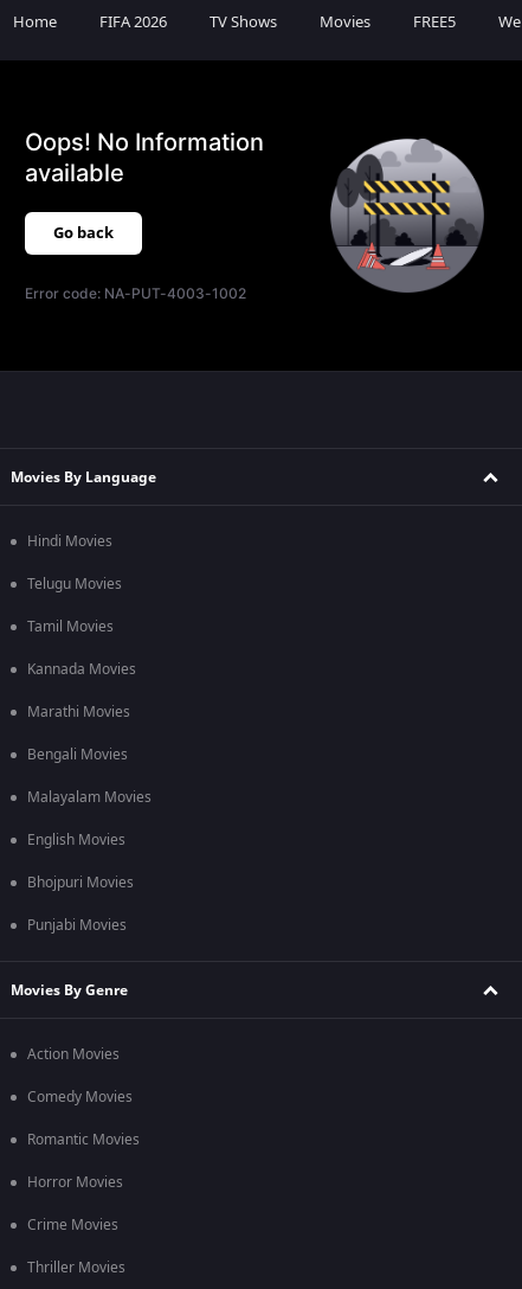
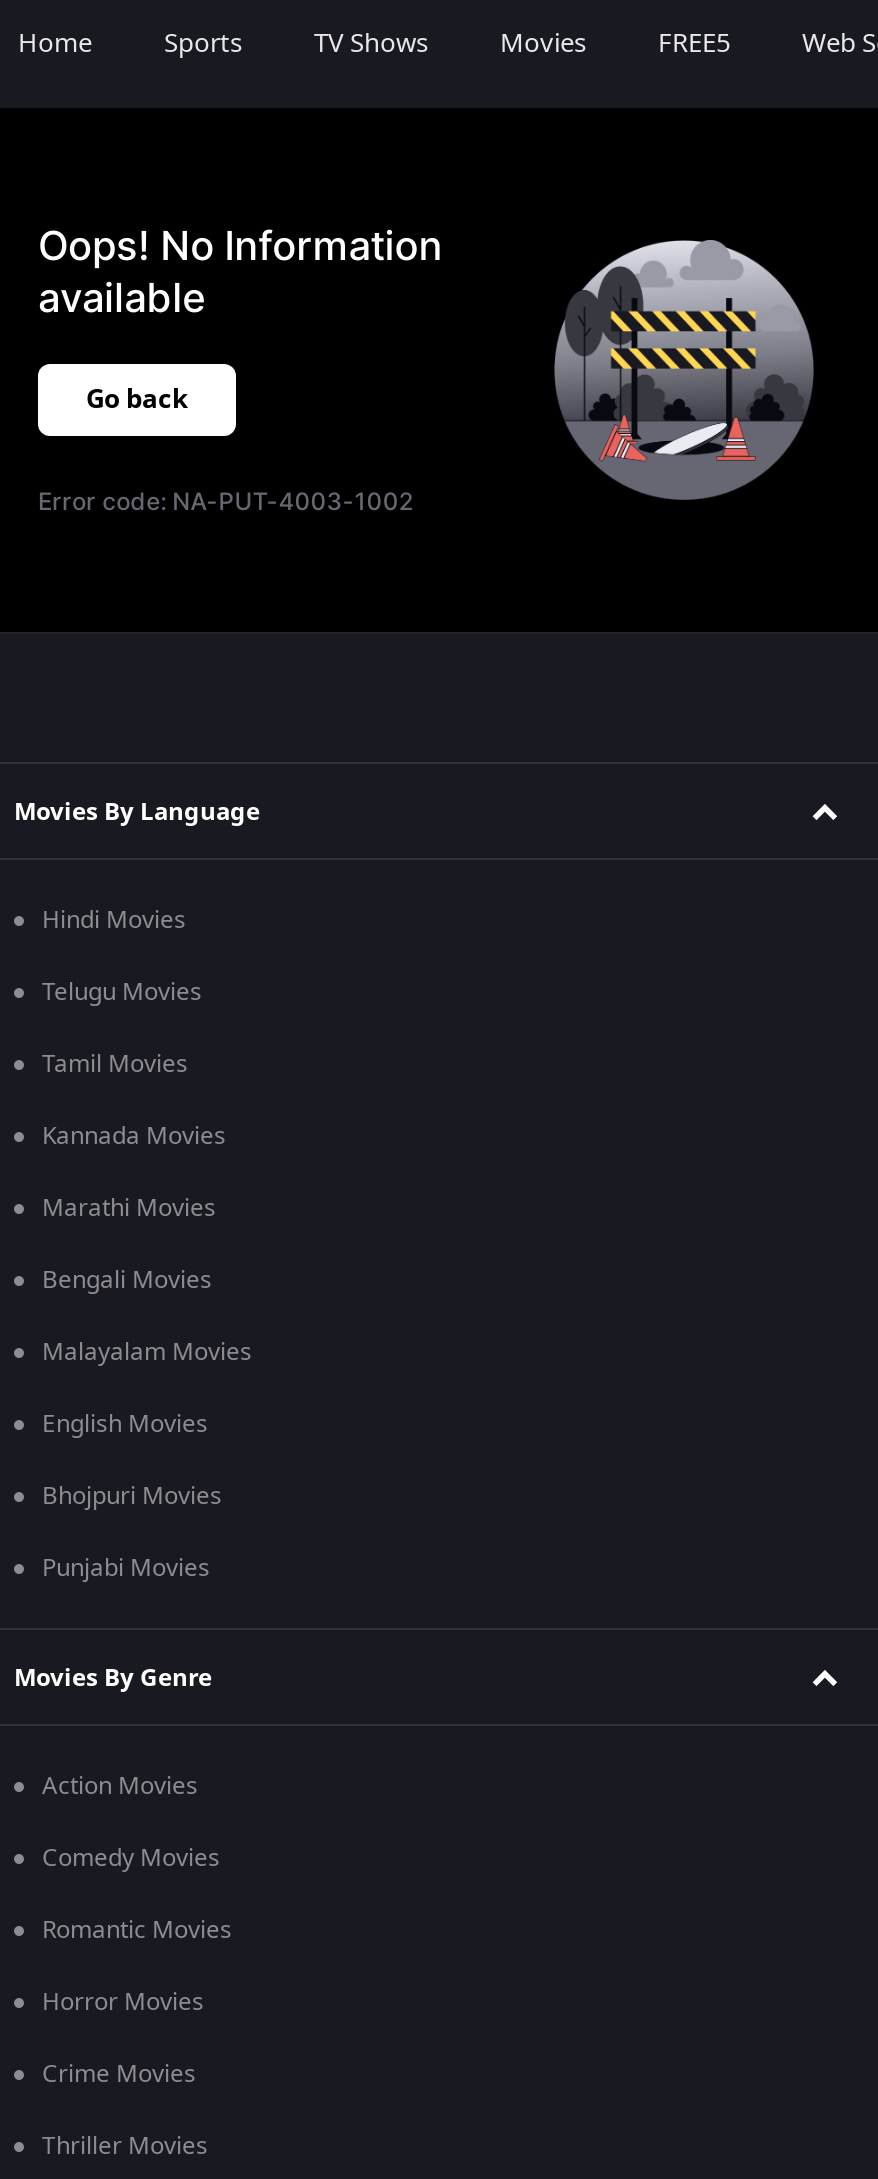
- FIFA 2026
+ Sports
